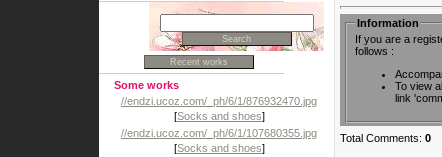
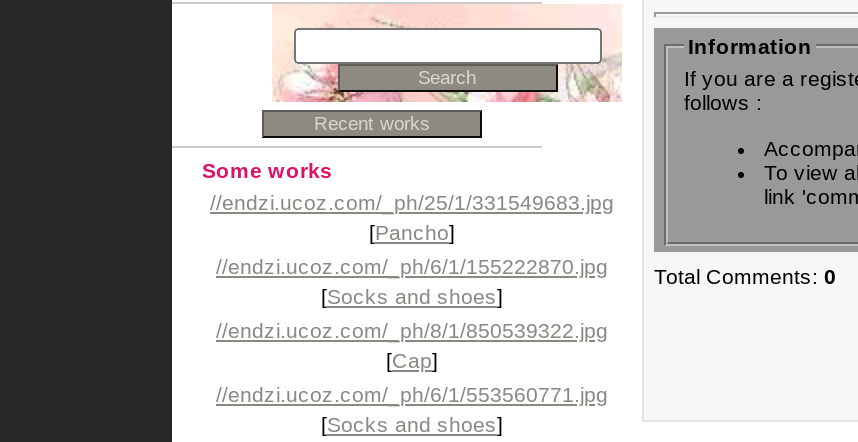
- //endzi.ucoz.com/_ph/6/1/876932470.jpg
+ //endzi.ucoz.com/_ph/25/1/331549683.jpg
+ [Pancho]
+ //endzi.ucoz.com/_ph/6/1/155222870.jpg

- //endzi.ucoz.com/_ph/6/1/107680355.jpg
+ //endzi.ucoz.com/_ph/8/1/850539322.jpg
+ [Cap]
+ //endzi.ucoz.com/_ph/6/1/553560771.jpg
